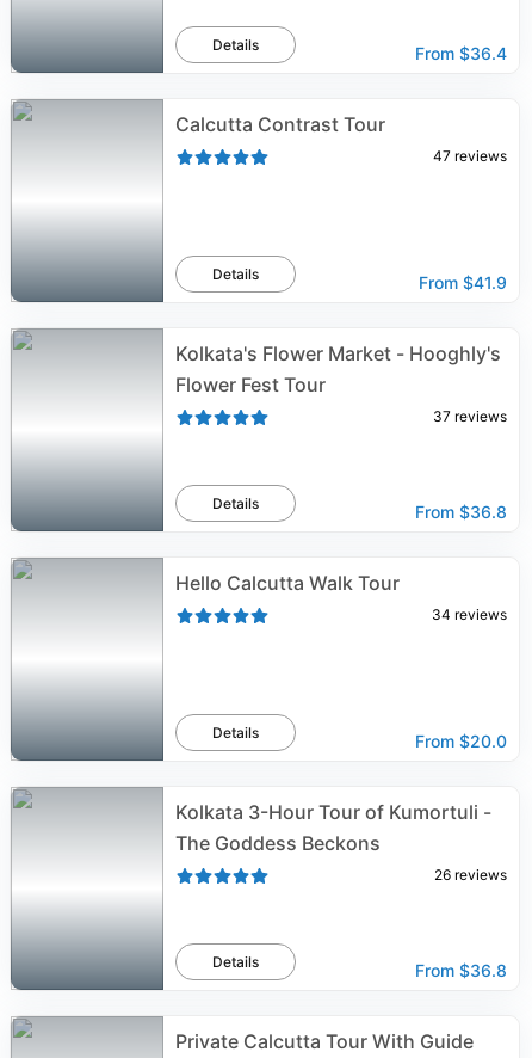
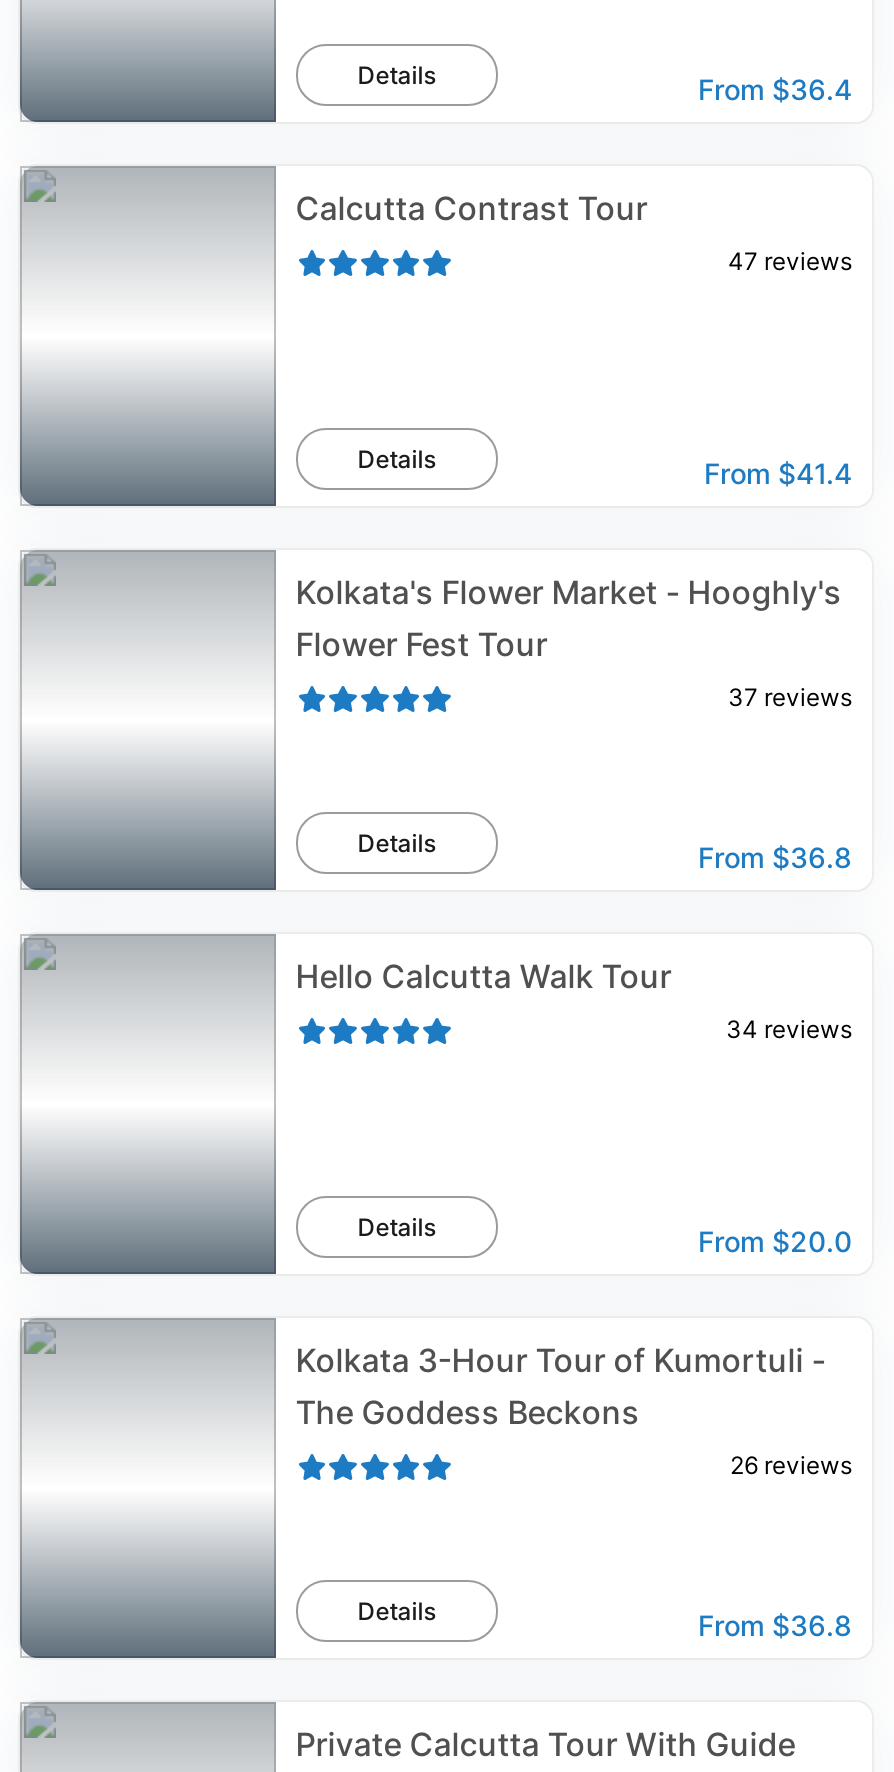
- From $41.9
+ From $41.4
